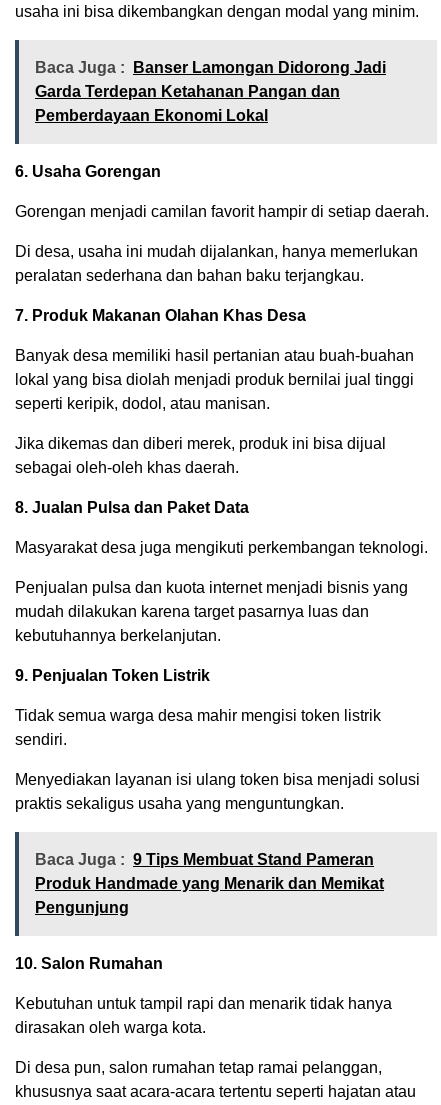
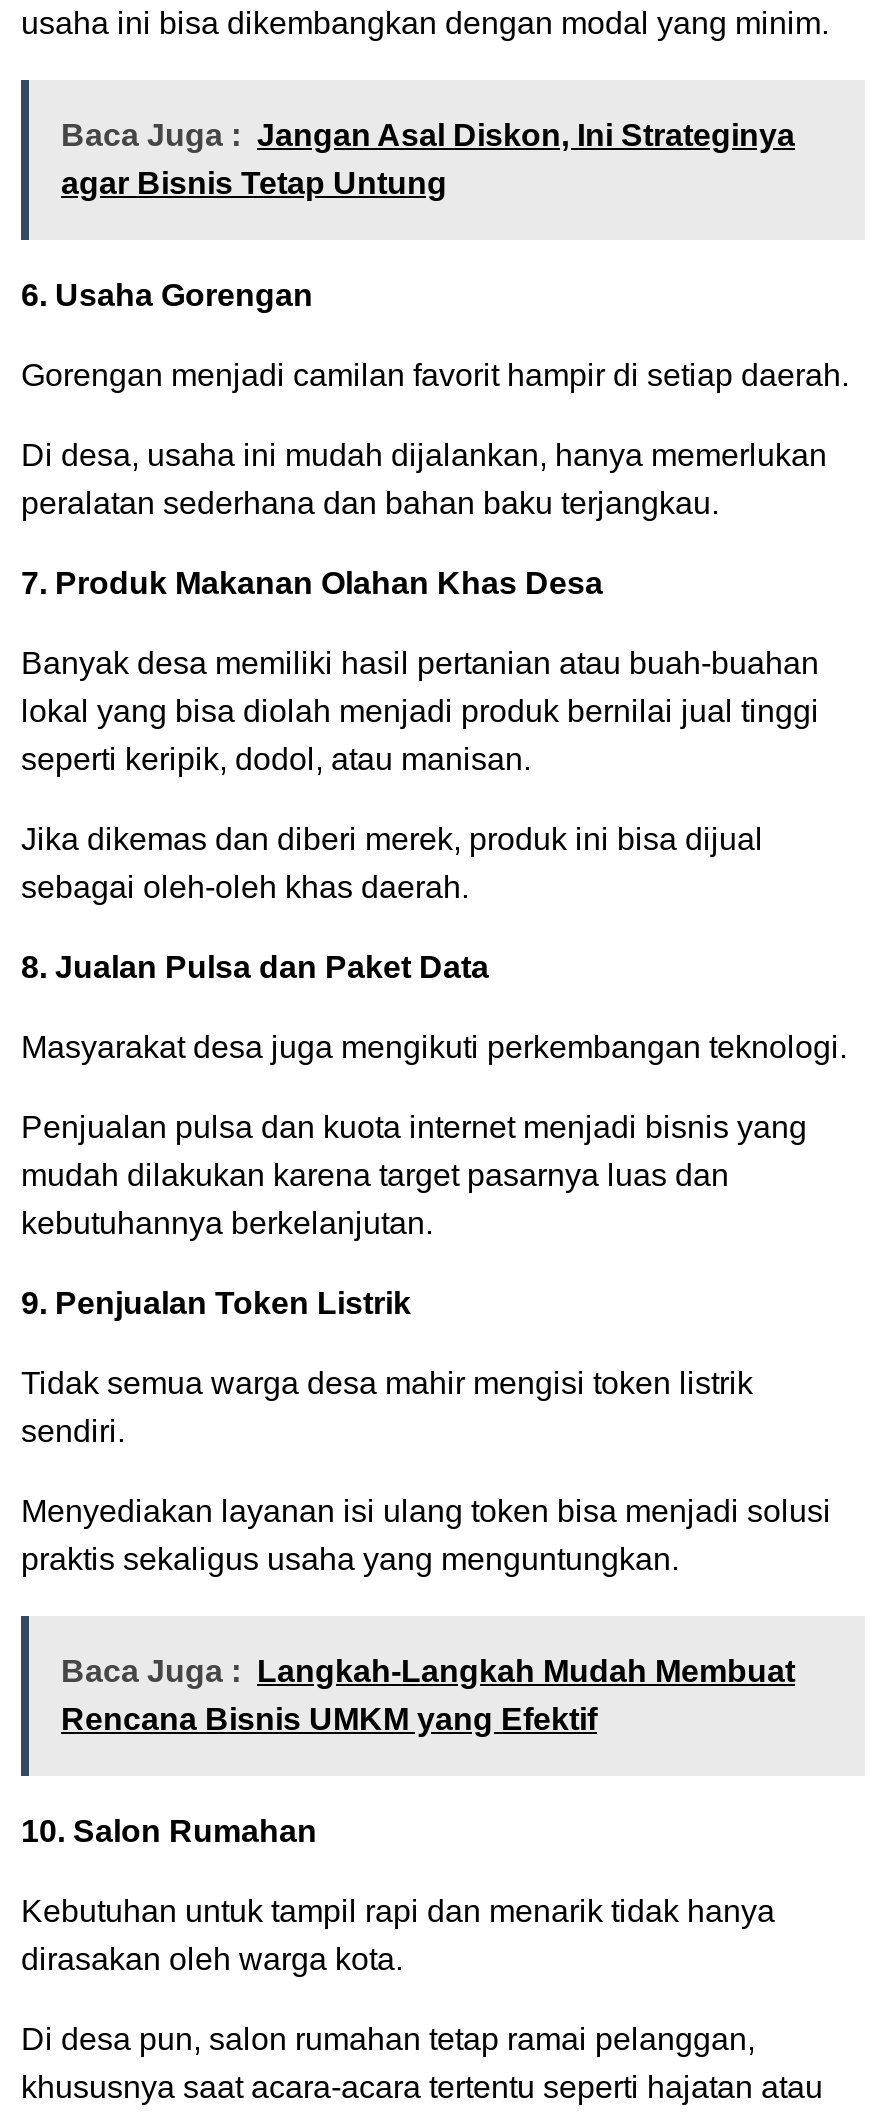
- Baca Juga : Banser Lamongan Didorong Jadi
- Garda Terdepan Ketahanan Pangan dan
- Pemberdayaan Ekonomi Lokal
+ Baca Juga : Jangan Asal Diskon, Ini Strateginya
+ agar Bisnis Tetap Untung

- Baca Juga : 9 Tips Membuat Stand Pameran
- Produk Handmade yang Menarik dan Memikat
- Pengunjung
+ Baca Juga : Langkah-Langkah Mudah Membuat
+ Rencana Bisnis UMKM yang Efektif
